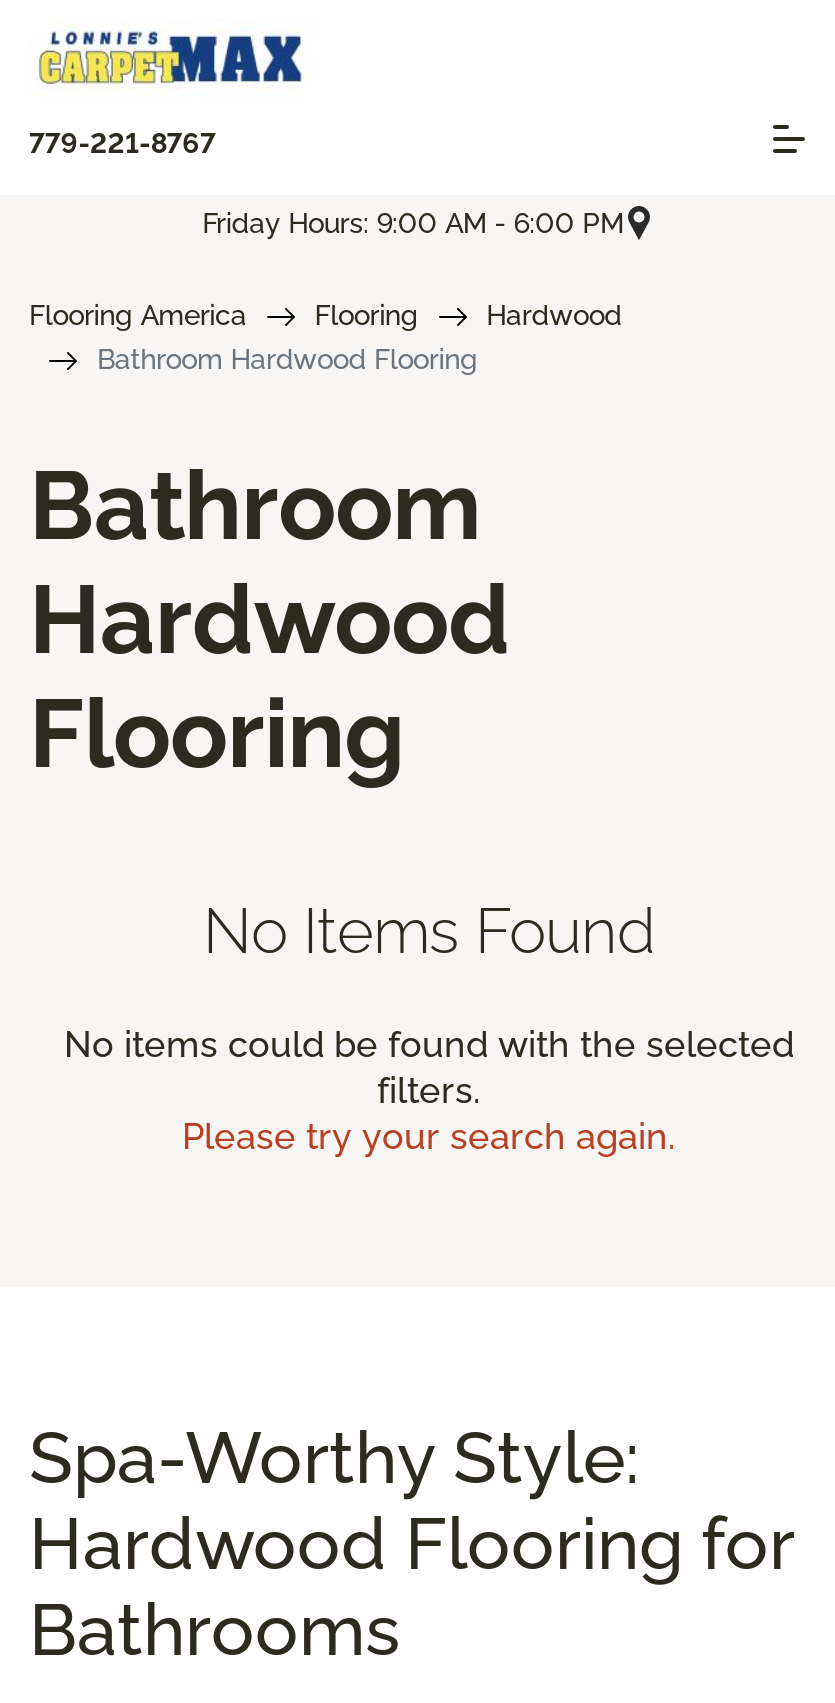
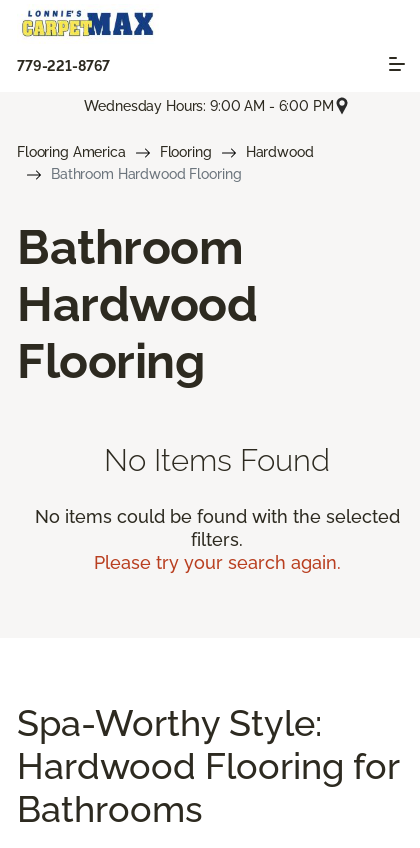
- Friday Hours: 9:00 AM - 6:00 PM
+ Wednesday Hours: 9:00 AM - 6:00 PM
